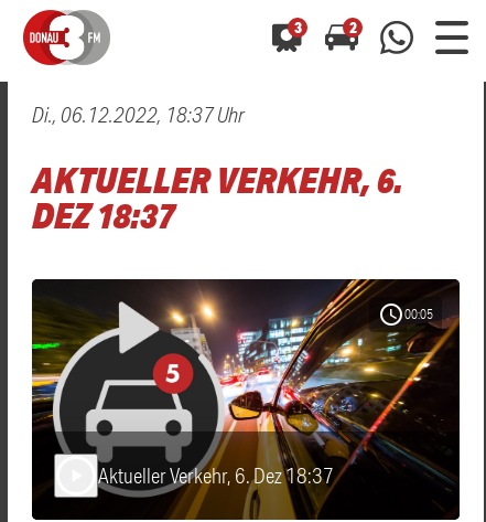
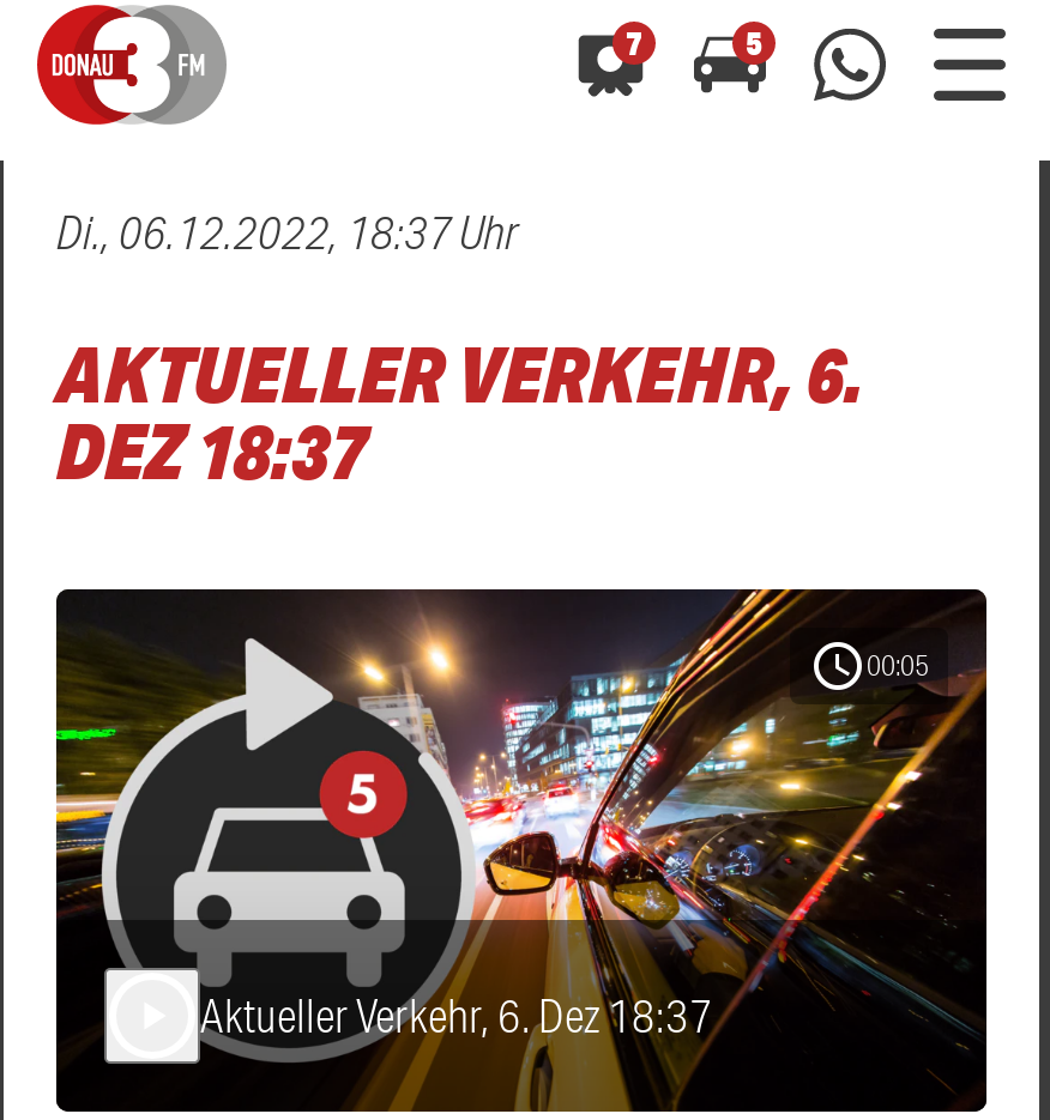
- 3
+ 7

- 2
+ 5
